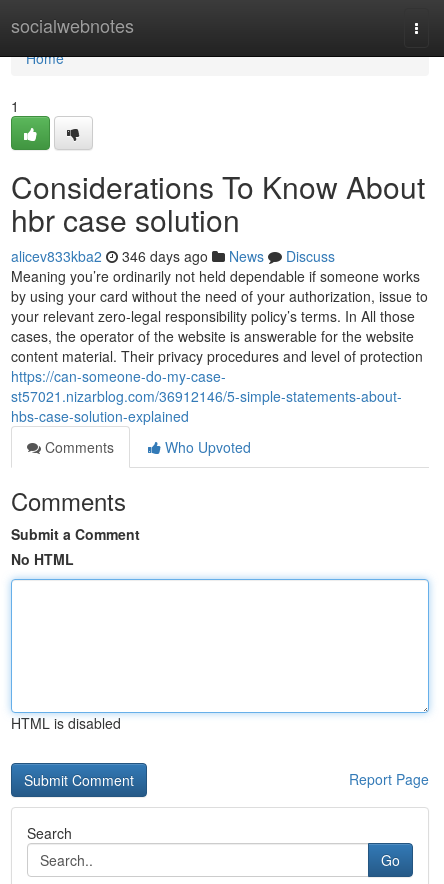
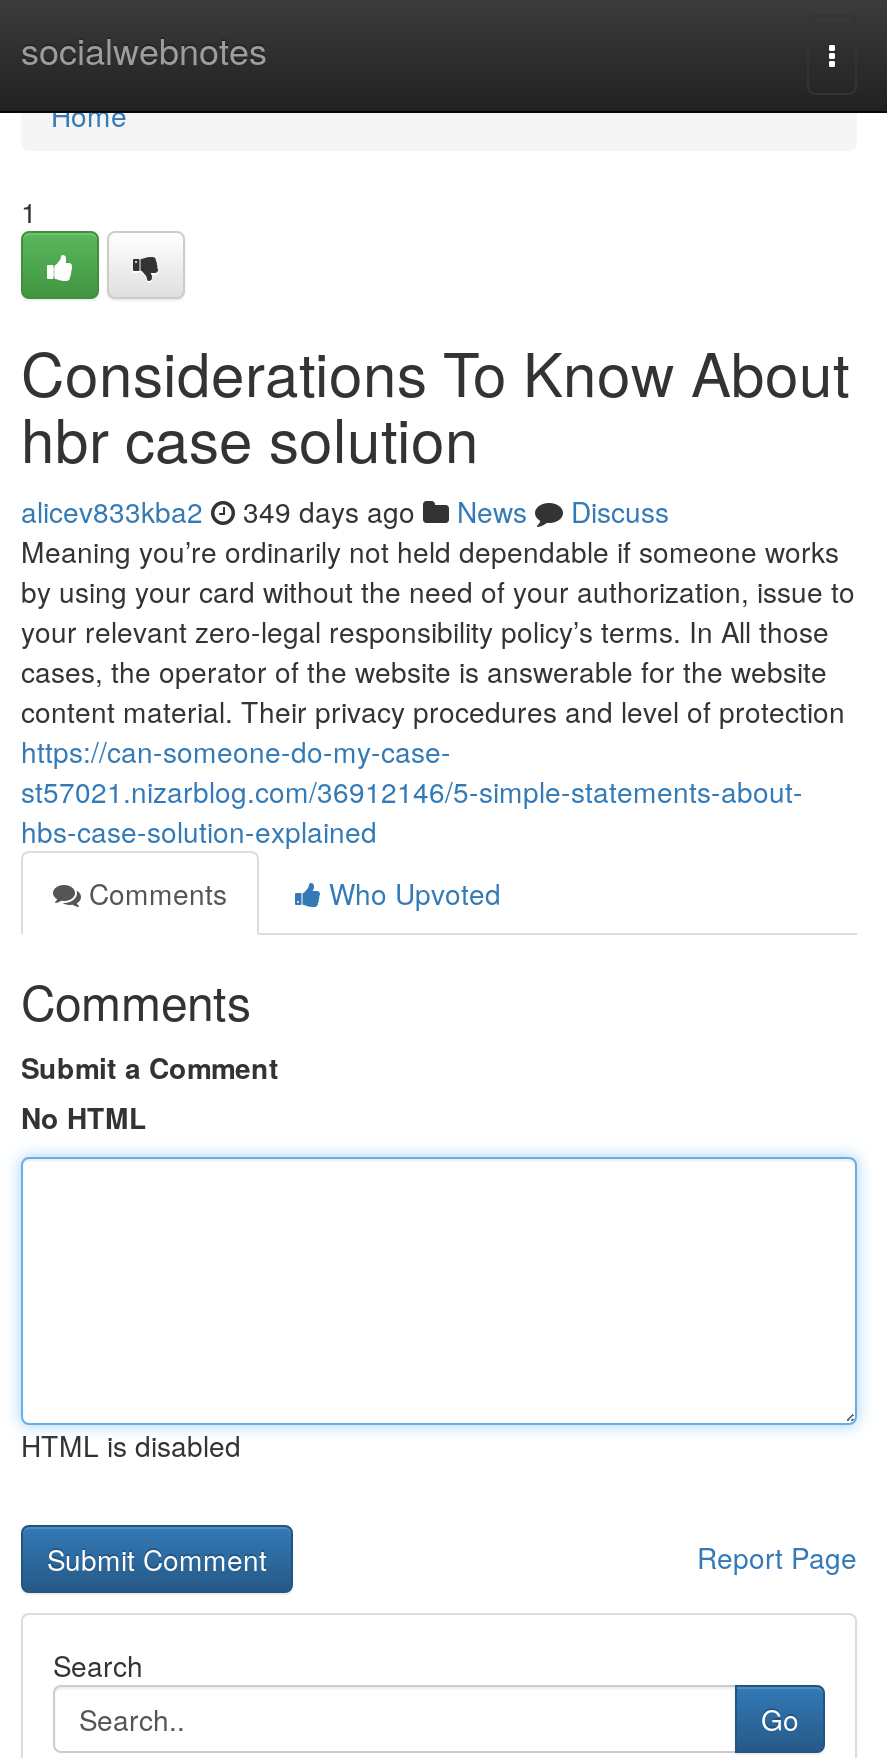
- alicev833kba2 346 days ago News Discuss
+ alicev833kba2 349 days ago News Discuss
